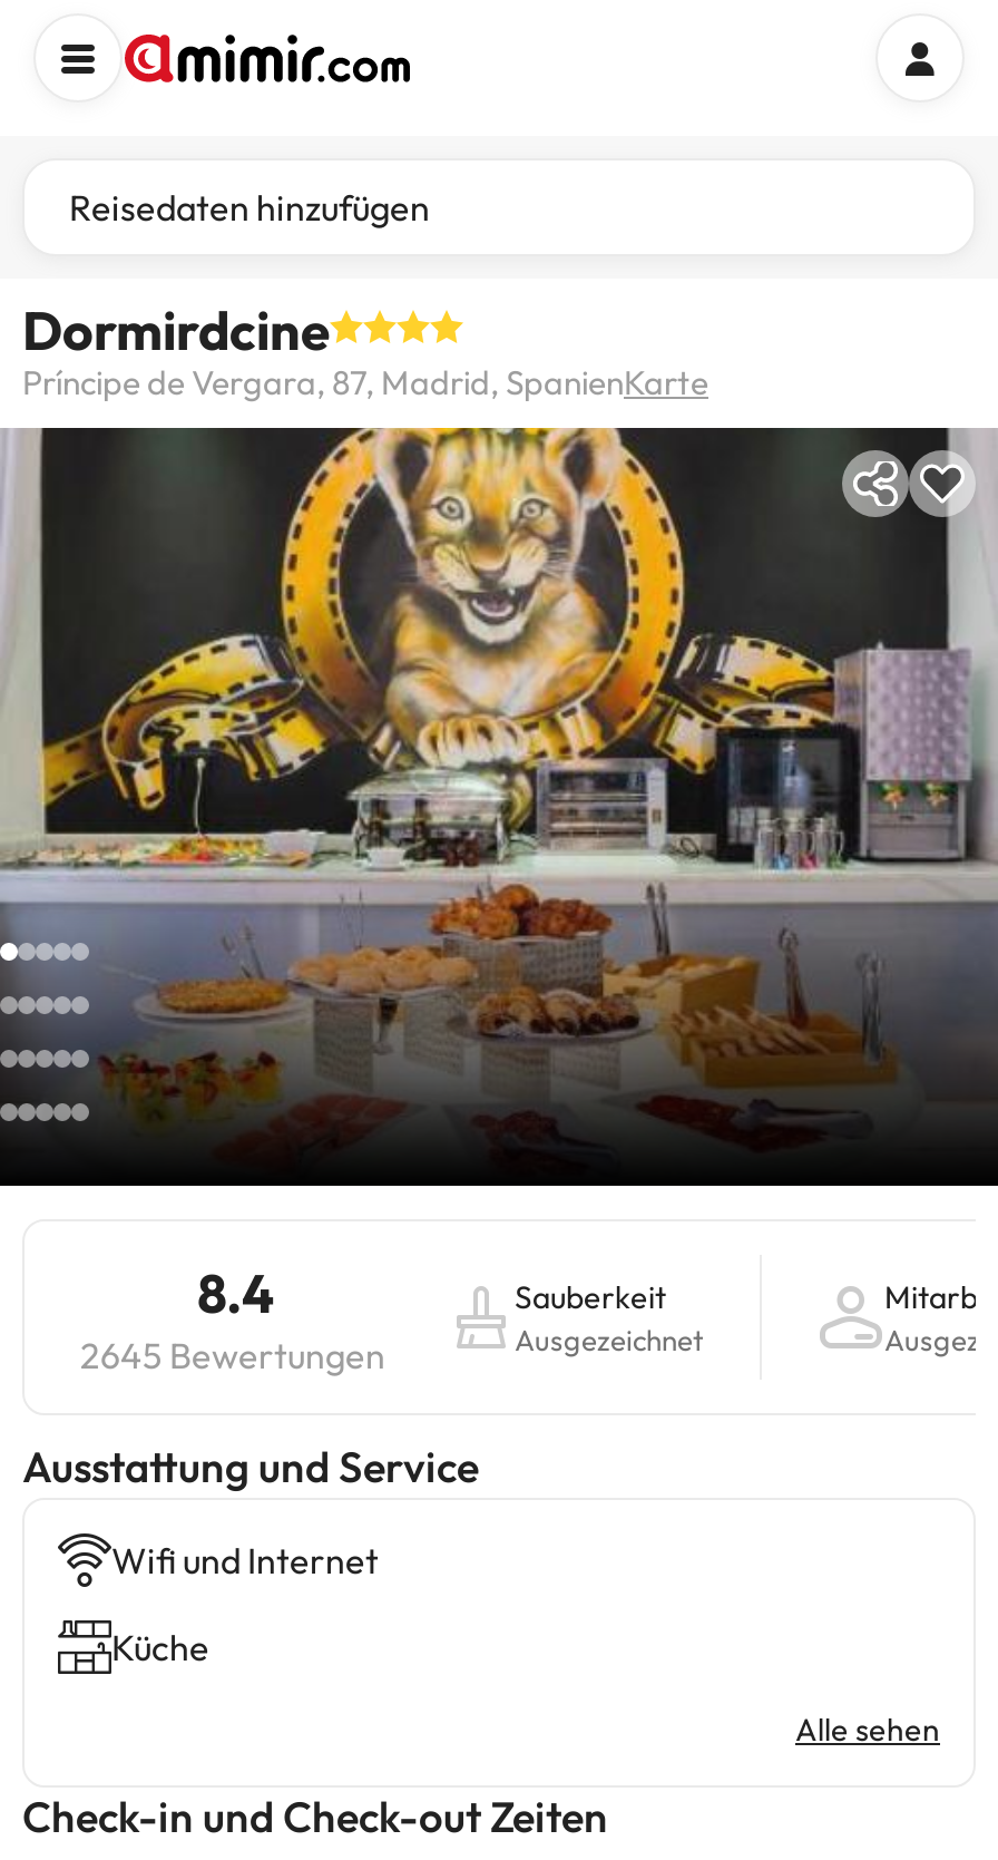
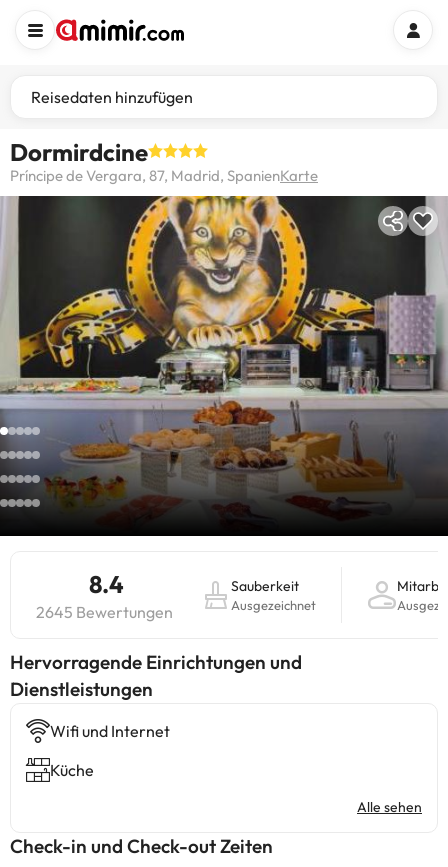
- Ausstattung und Service
+ Hervorragende Einrichtungen und
+ Dienstleistungen
